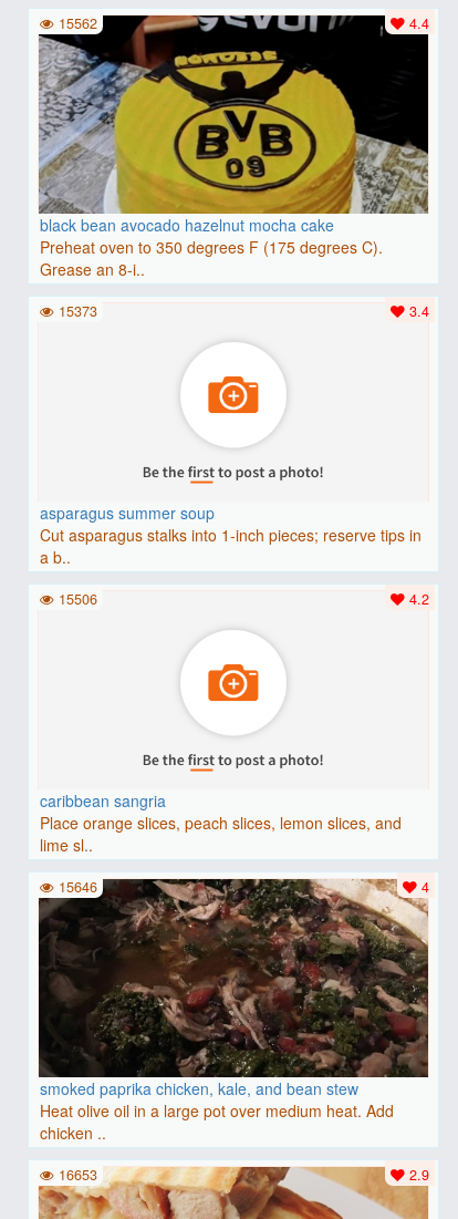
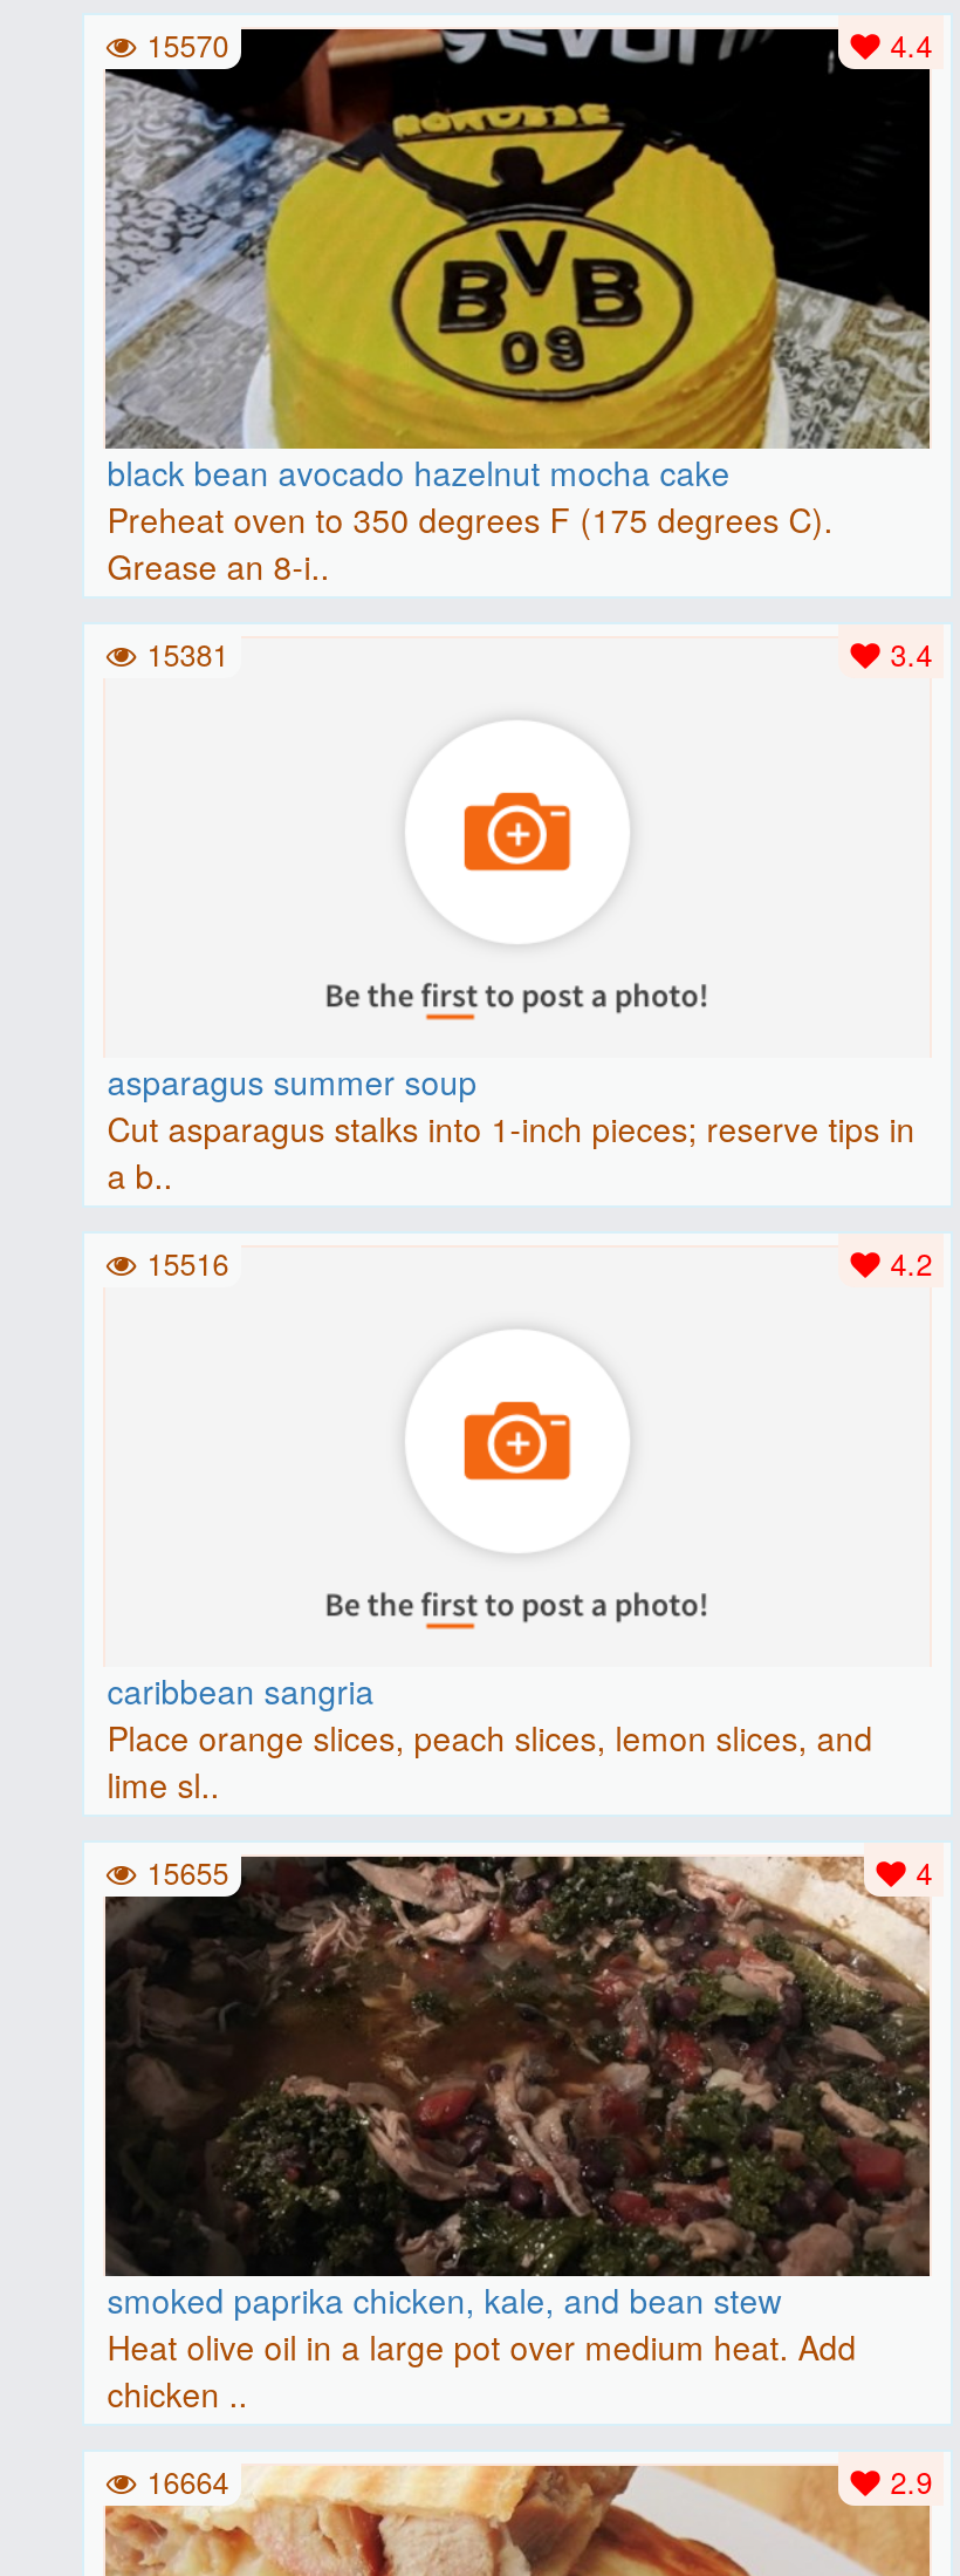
- 15562
+ 15570

- 15373
+ 15381

- 15506
+ 15516

- 15646
+ 15655

- 16653
+ 16664
